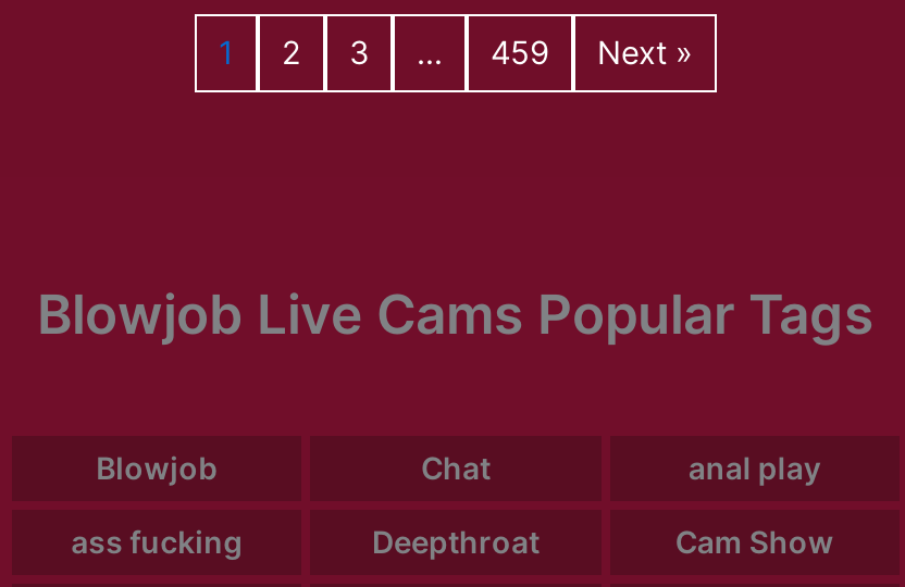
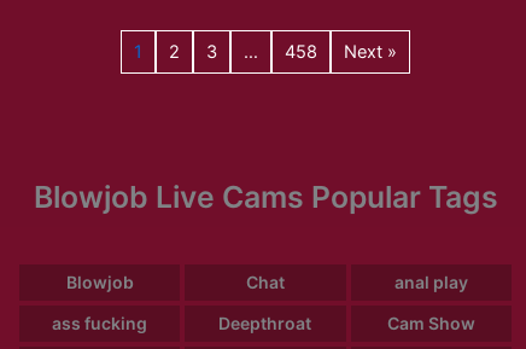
- 459
+ 458
